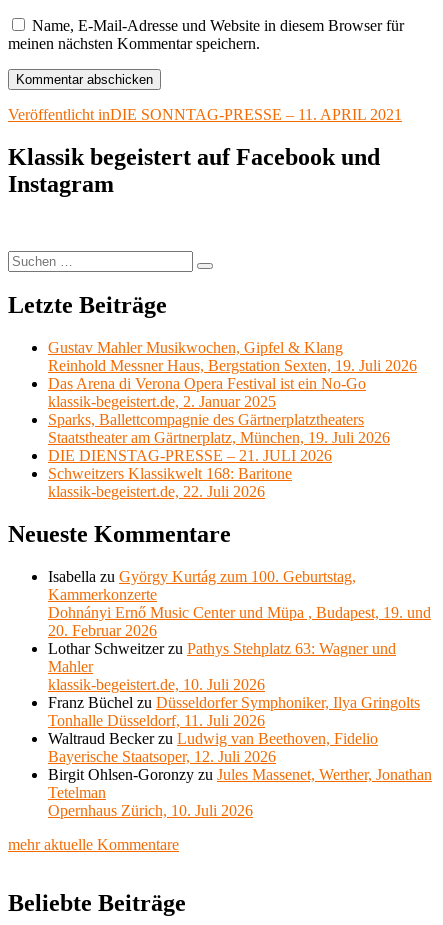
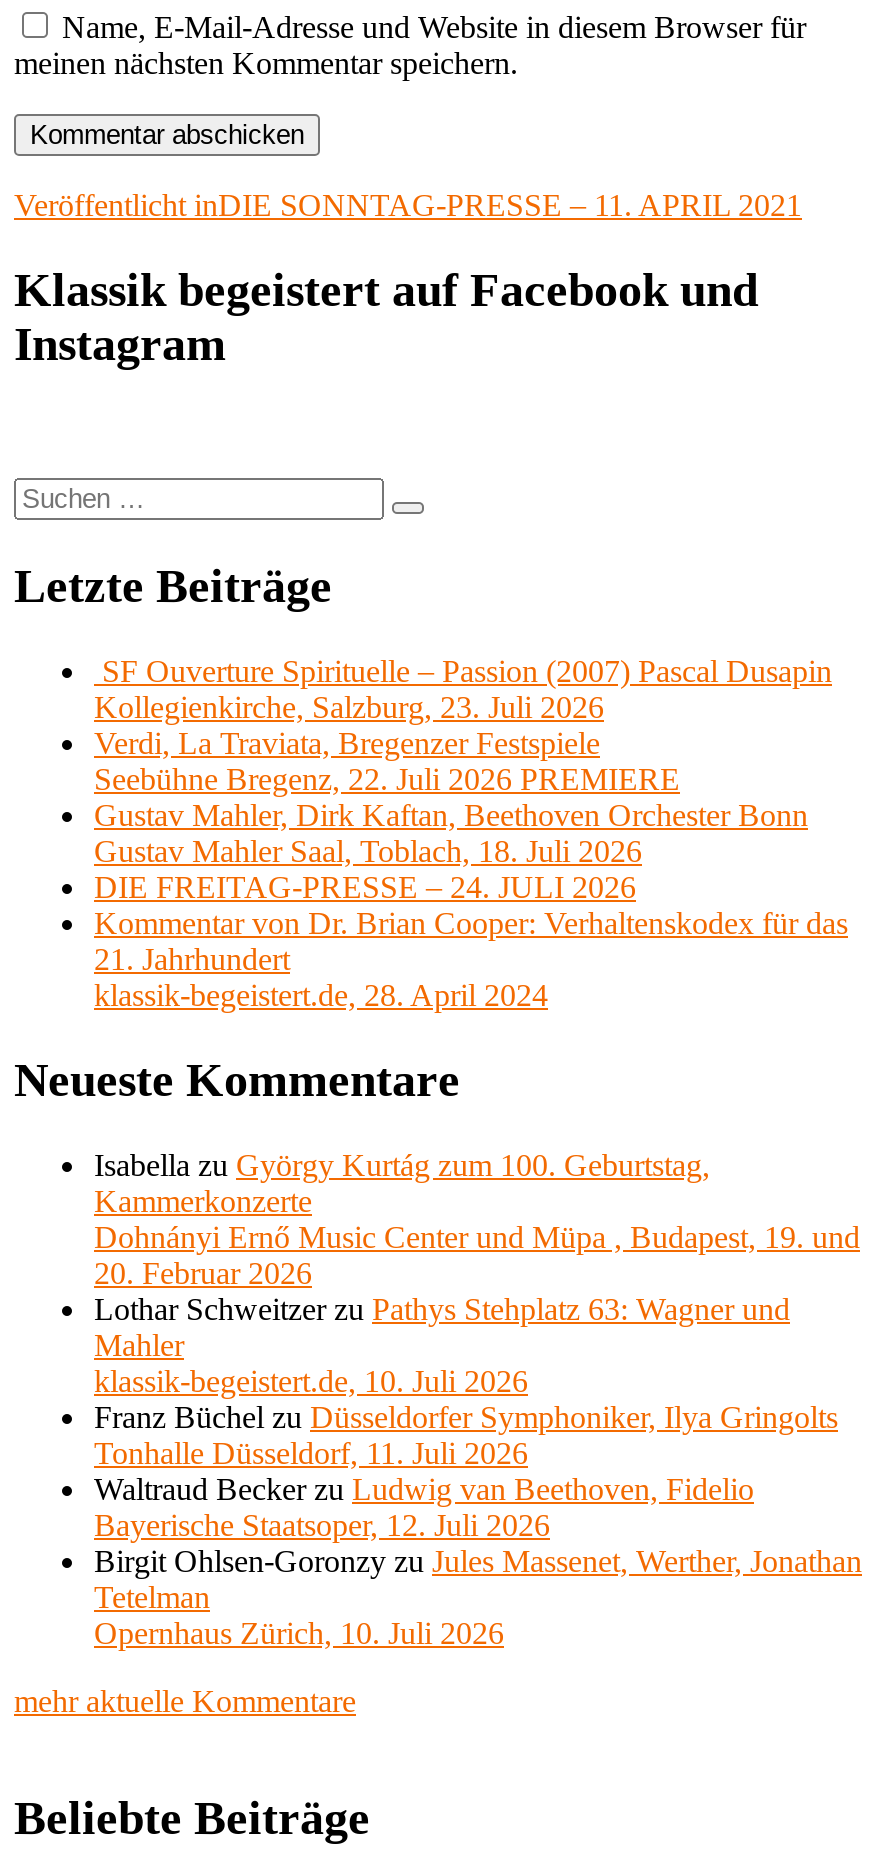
- Gustav Mahler Musikwochen, Gipfel & Klang
- Reinhold Messner Haus, Bergstation Sexten, 19. Juli 2026
- Das Arena di Verona Opera Festival ist ein No-Go
- klassik-begeistert.de, 2. Januar 2025
- Sparks, Ballettcompagnie des Gärtnerplatztheaters
- Staatstheater am Gärtnerplatz, München, 19. Juli 2026
- DIE DIENSTAG-PRESSE – 21. JULI 2026
- Schweitzers Klassikwelt 168: Baritone
- klassik-begeistert.de, 22. Juli 2026
+ SF Ouverture Spirituelle – Passion (2007) Pascal Dusapin
+ Kollegienkirche, Salzburg, 23. Juli 2026
+ Verdi, La Traviata, Bregenzer Festspiele
+ Seebühne Bregenz, 22. Juli 2026 PREMIERE
+ Gustav Mahler, Dirk Kaftan, Beethoven Orchester Bonn
+ Gustav Mahler Saal, Toblach, 18. Juli 2026
+ DIE FREITAG-PRESSE – 24. JULI 2026
+ Kommentar von Dr. Brian Cooper: Verhaltenskodex für das
+ 21. Jahrhundert
+ klassik-begeistert.de, 28. April 2024
